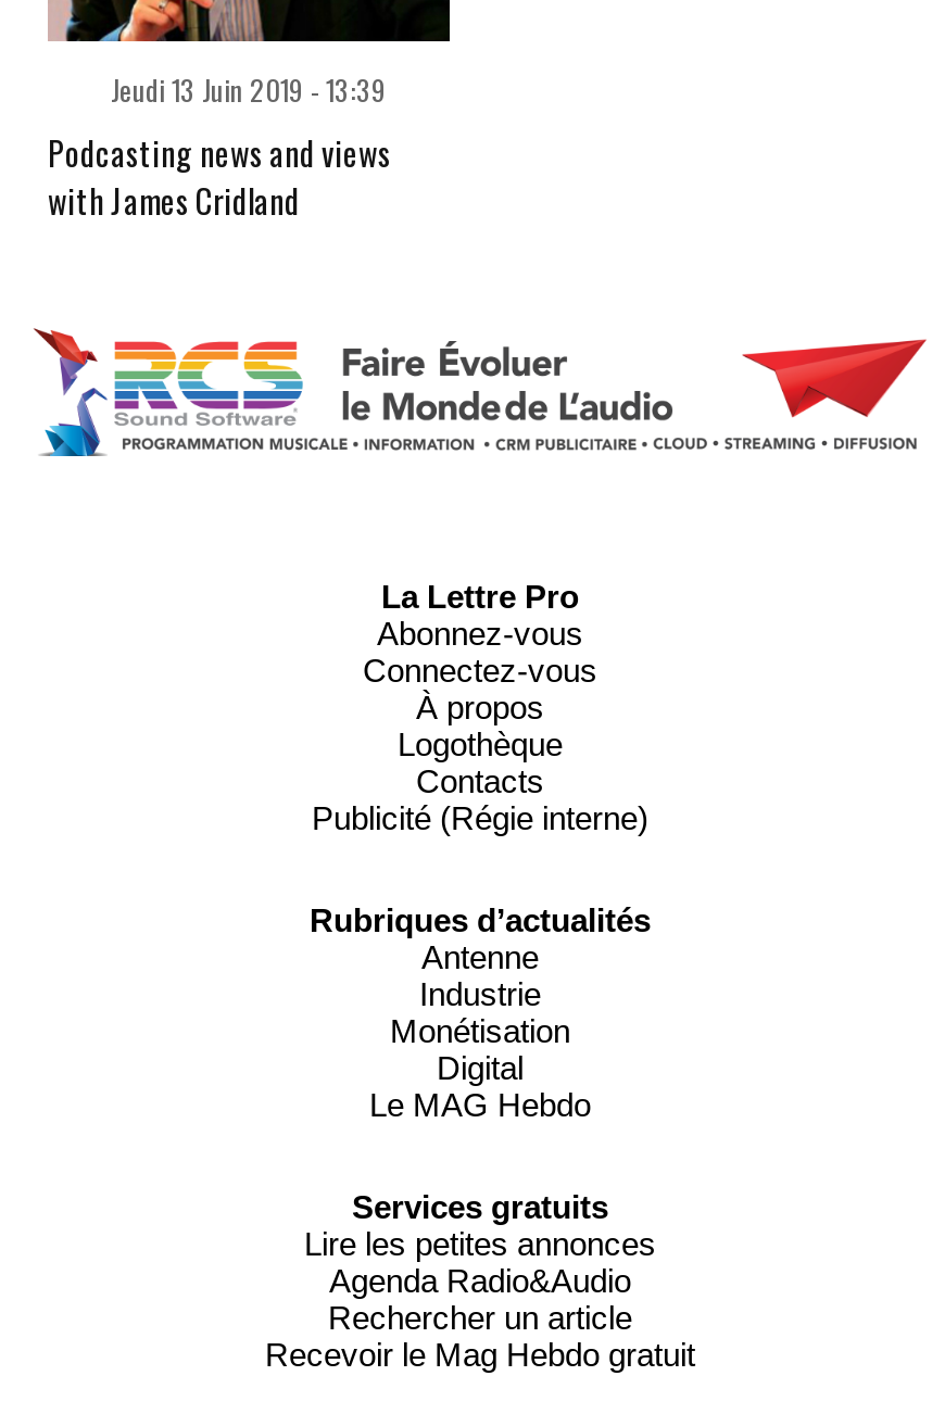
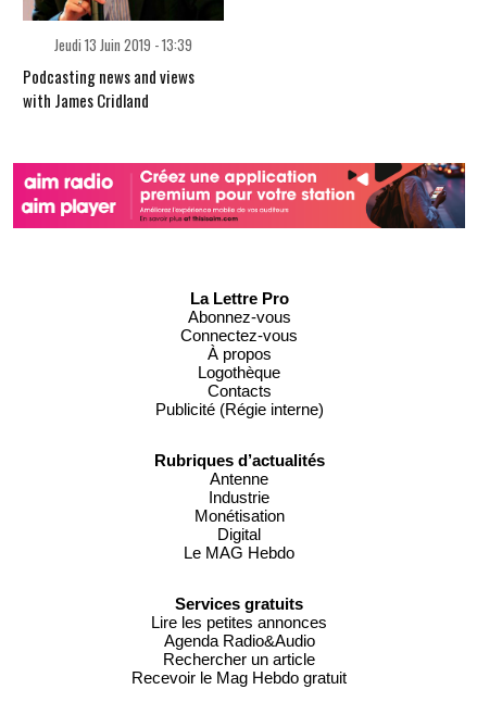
- [image]
+ [image]
